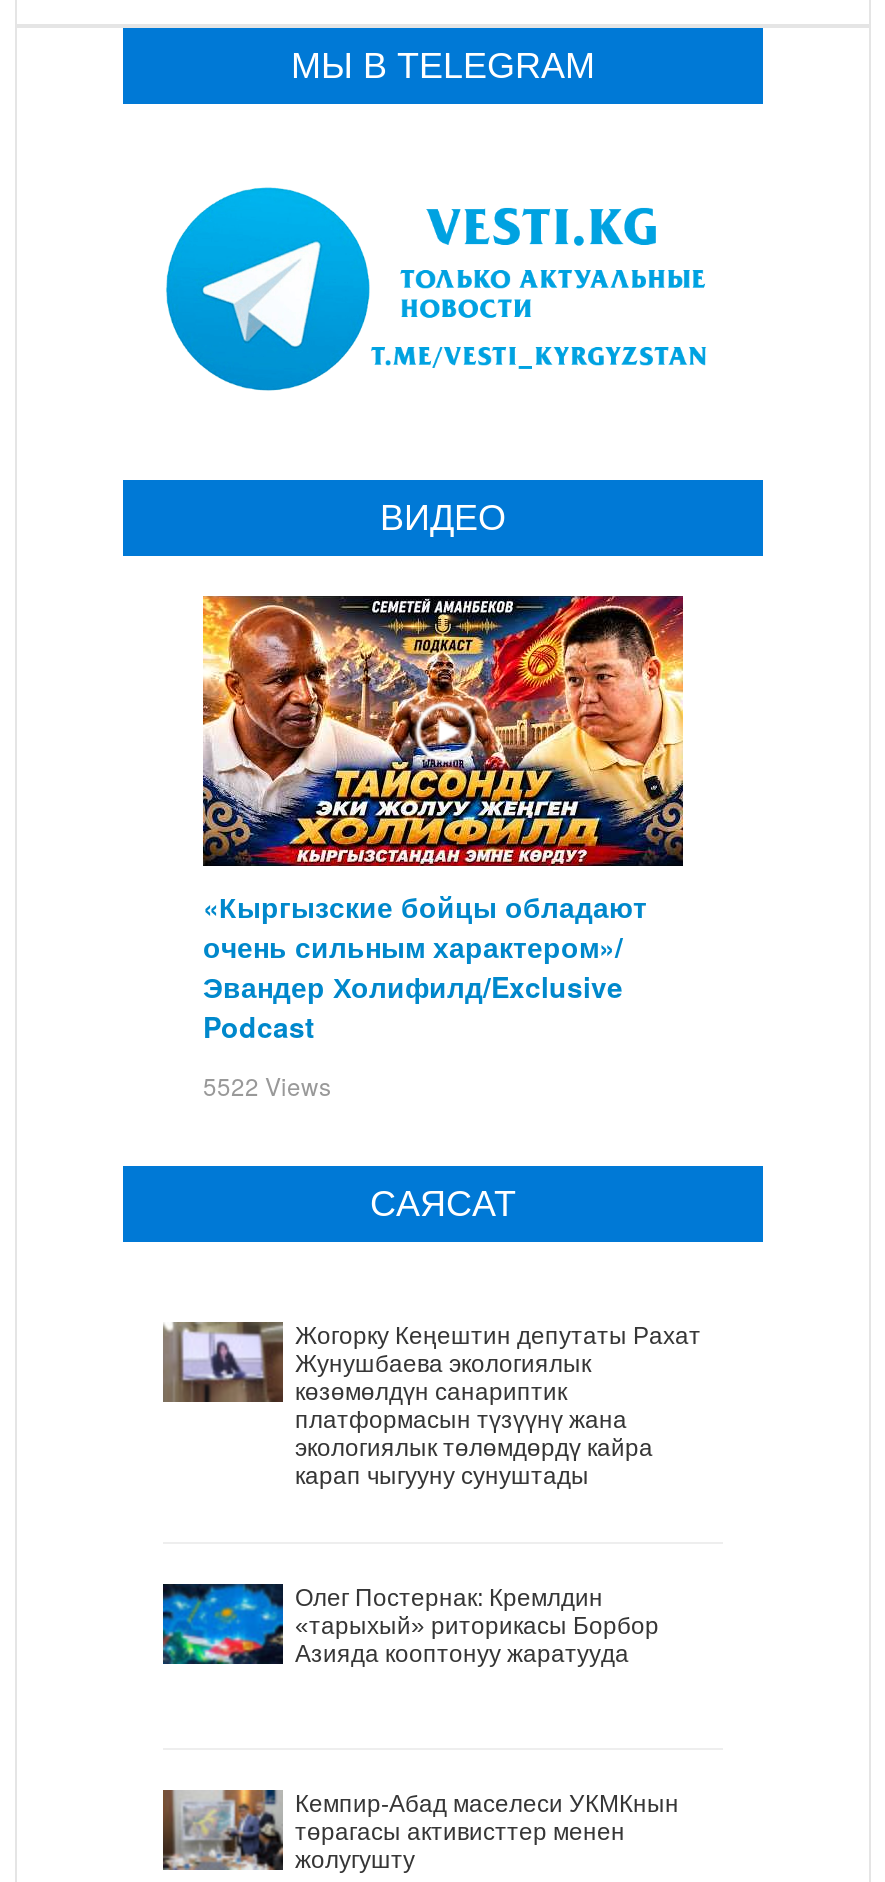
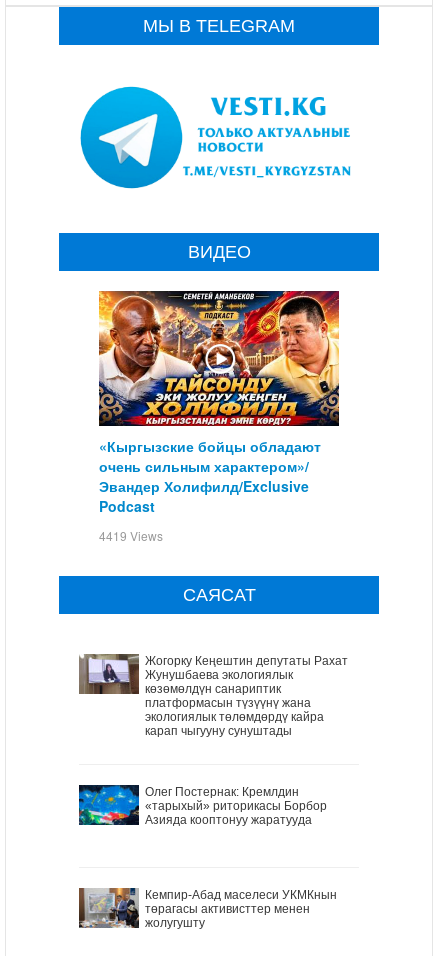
- 5522 Views
+ 4419 Views
